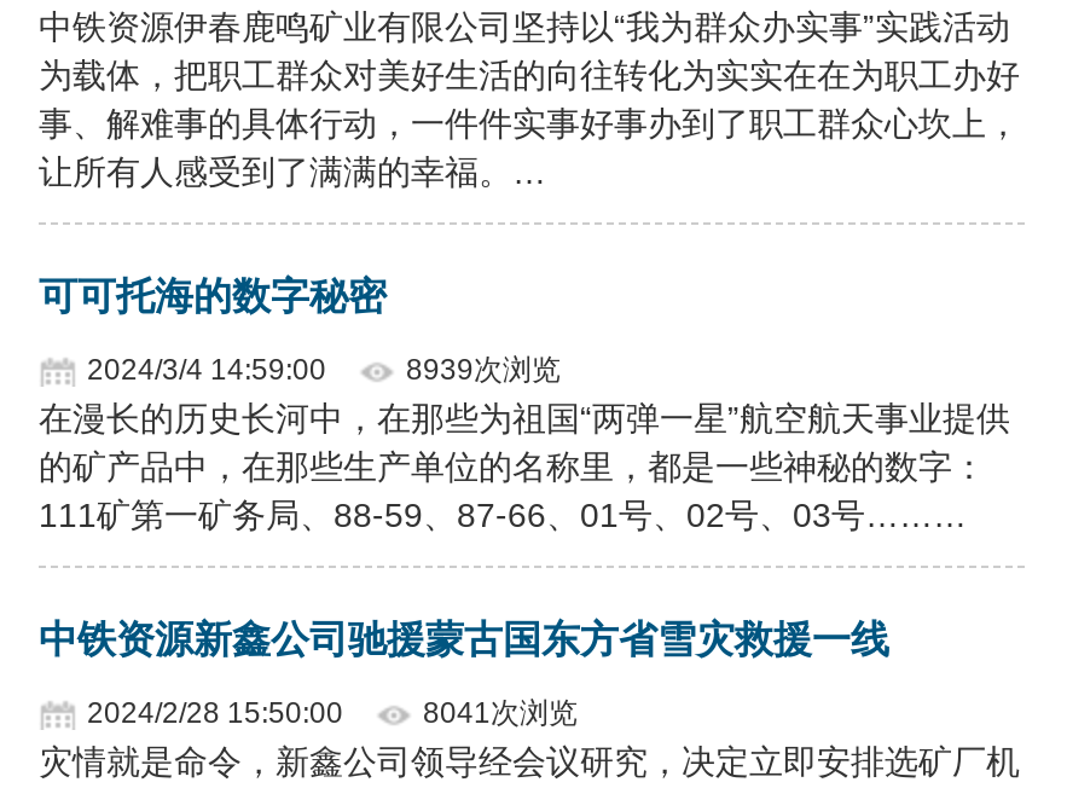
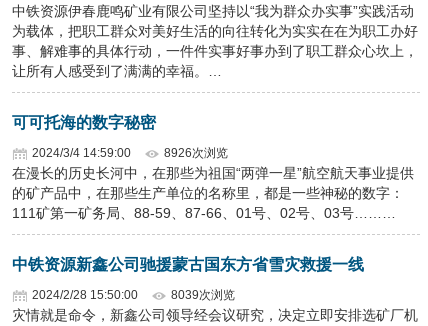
- 8939次浏览
+ 8926次浏览

- 8041次浏览
+ 8039次浏览
